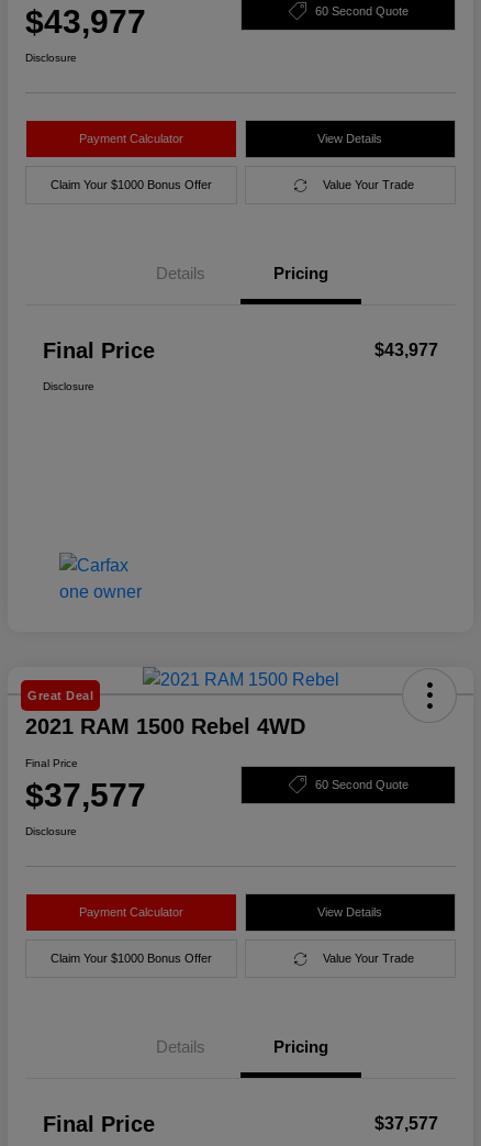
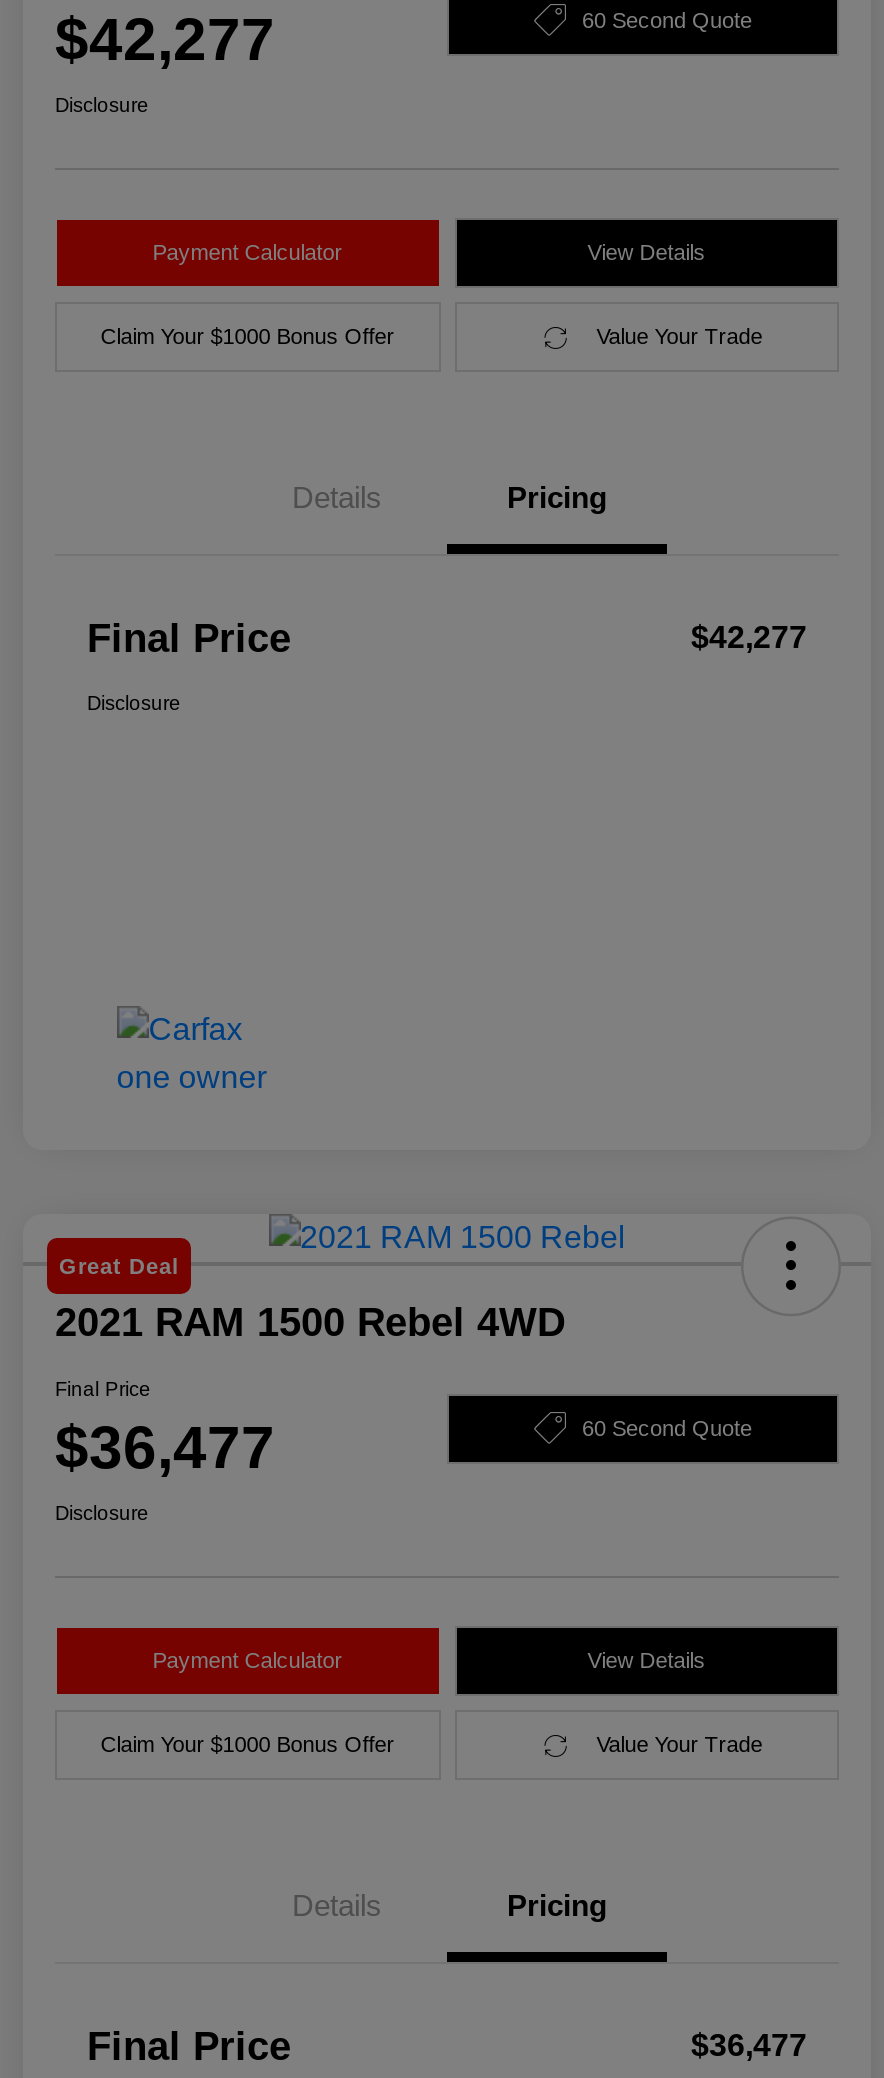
- $43,977
+ $42,277

- $43,977
+ $42,277

- $37,577
+ $36,477

- $37,577
+ $36,477
